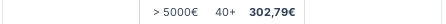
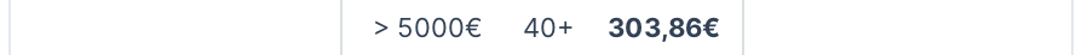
- > 5000€ 40+ 302,79€
+ > 5000€ 40+ 303,86€
